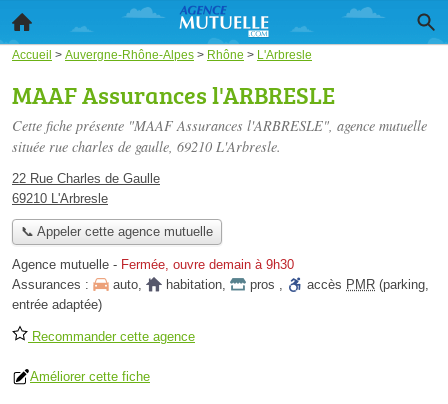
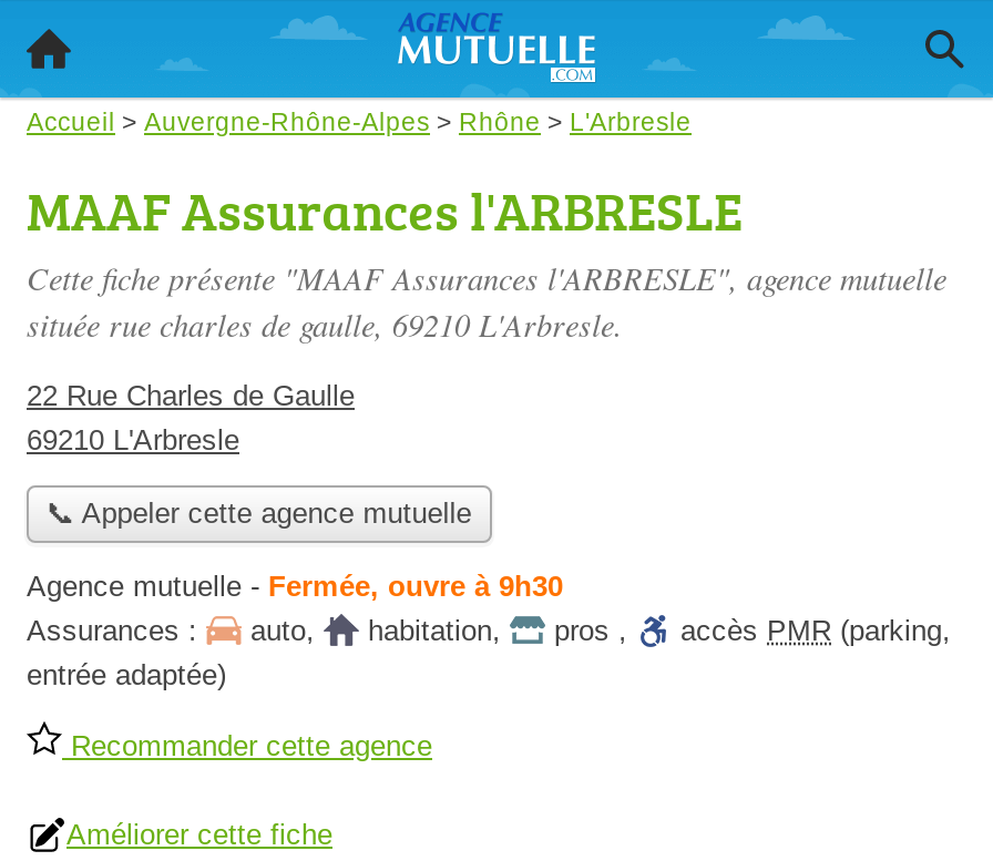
- Agence mutuelle - Fermée, ouvre demain à 9h30
+ Agence mutuelle - Fermée, ouvre à 9h30
